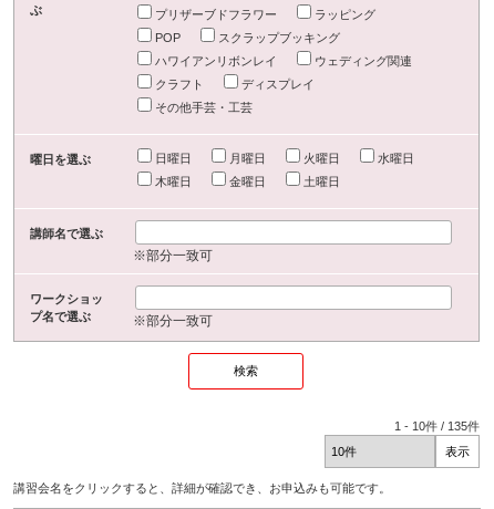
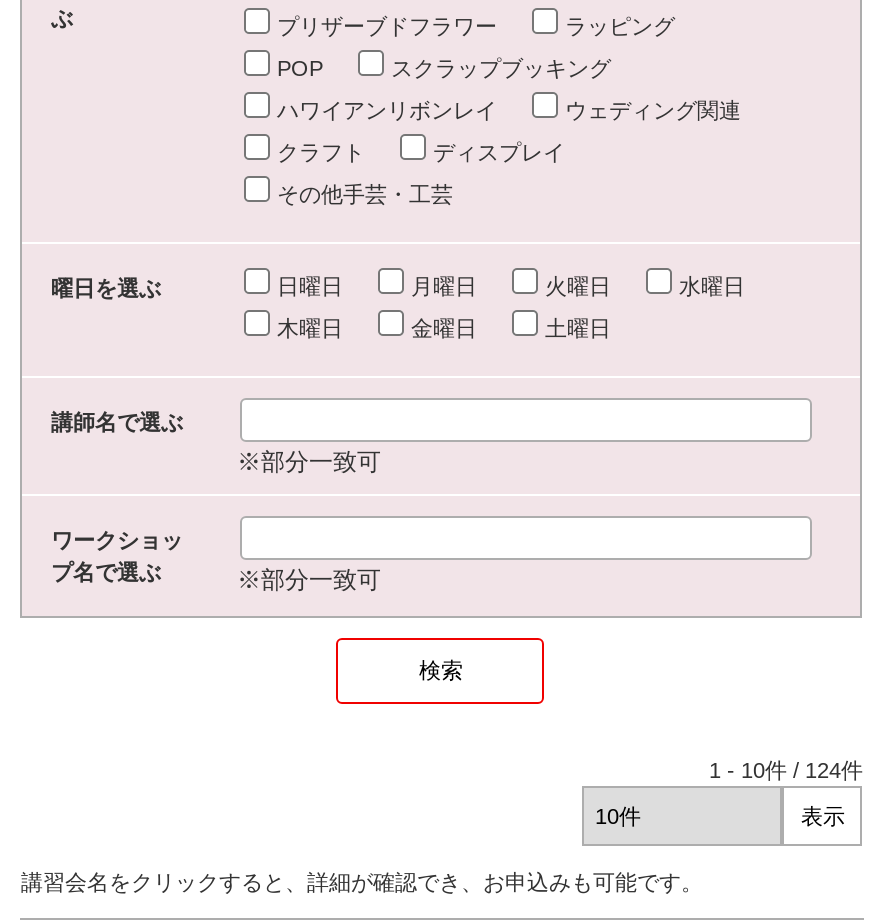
- 1 - 10件 / 135件
+ 1 - 10件 / 124件
